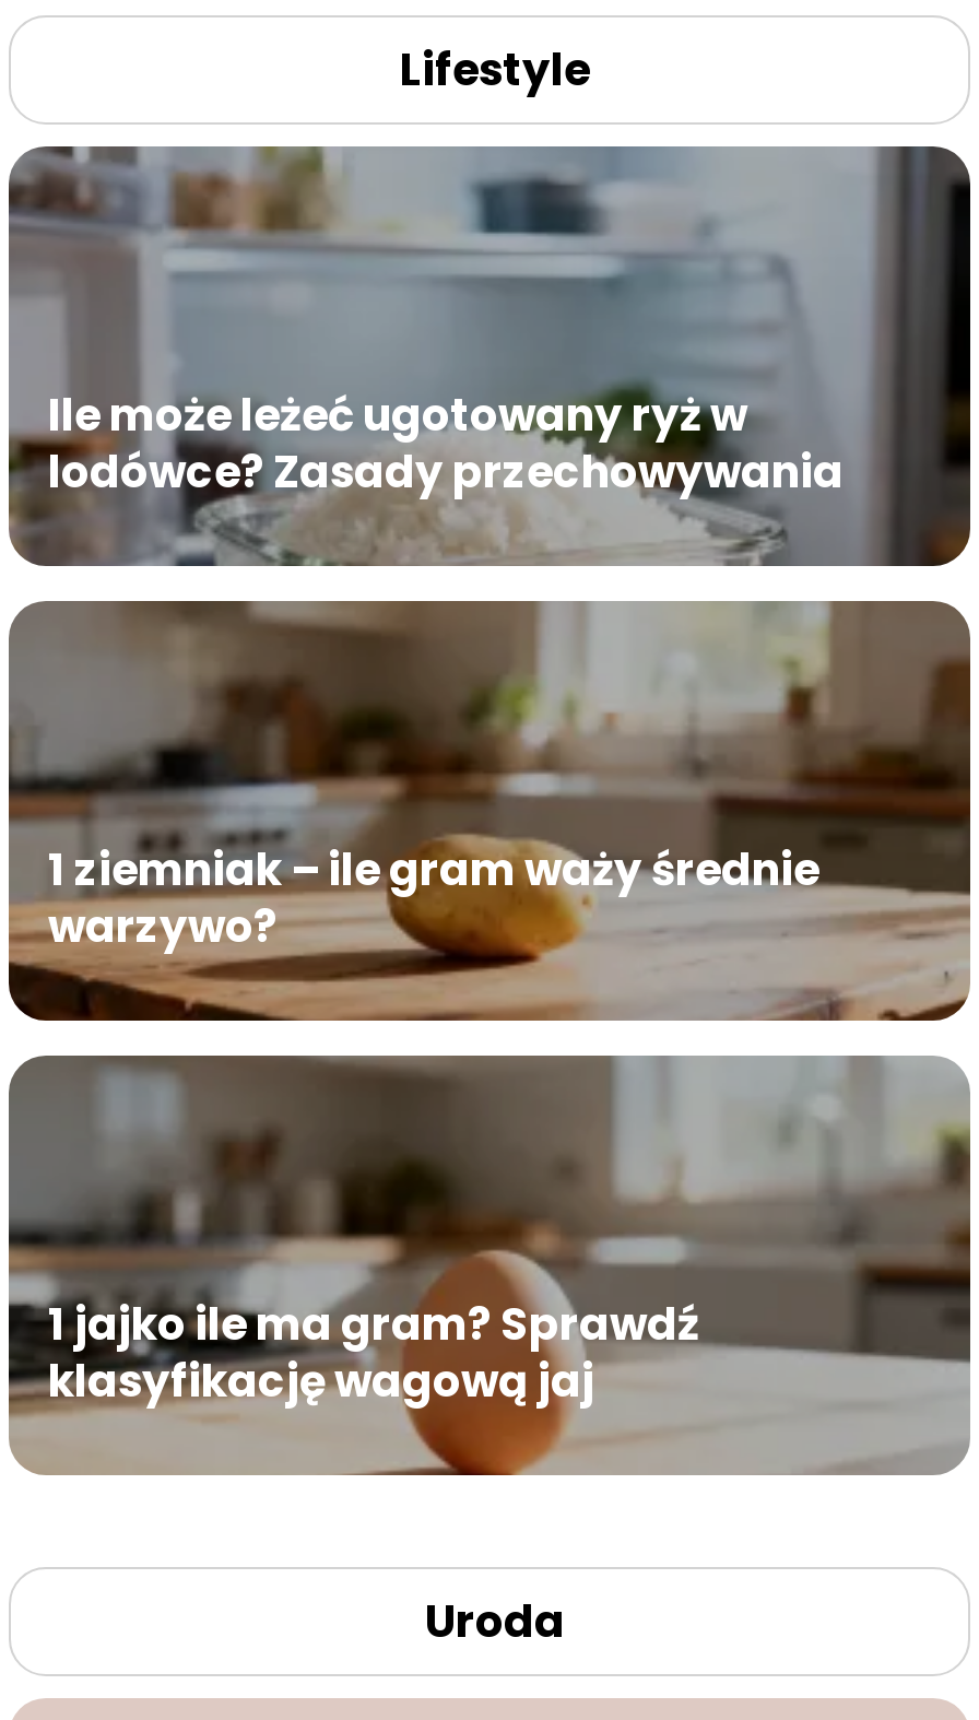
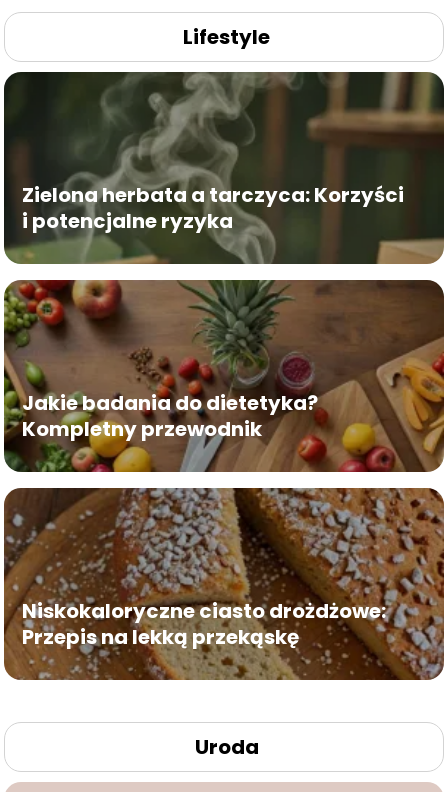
- [image]
- Ile może leżeć ugotowany ryż w
- lodówce? Zasady przechowywania
+ [image]
+ Zielona herbata a tarczyca: Korzyści
+ i potencjalne ryzyka

- [image]
- 1 ziemniak – ile gram waży średnie
- warzywo?
+ [image]
+ Jakie badania do dietetyka?
+ Kompletny przewodnik

- [image]
- 1 jajko ile ma gram? Sprawdź
- klasyfikację wagową jaj
+ [image]
+ Niskokaloryczne ciasto drożdżowe:
+ Przepis na lekką przekąskę
